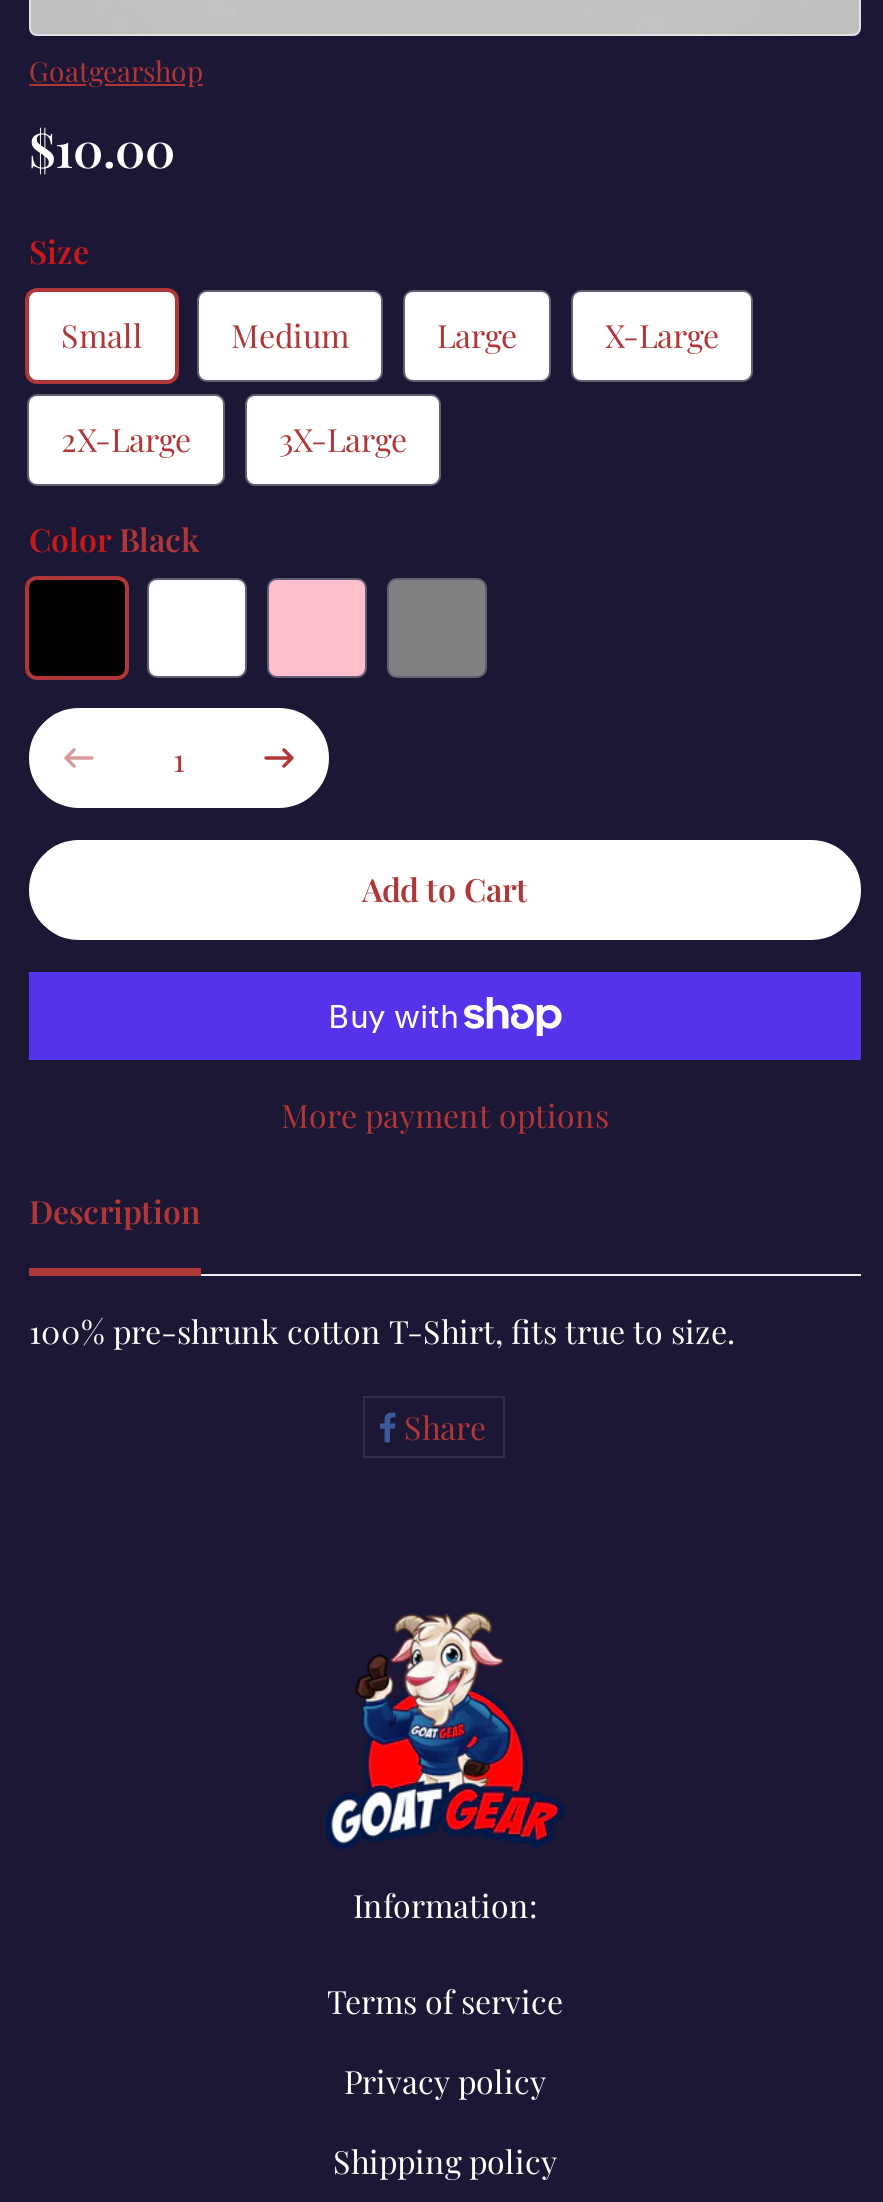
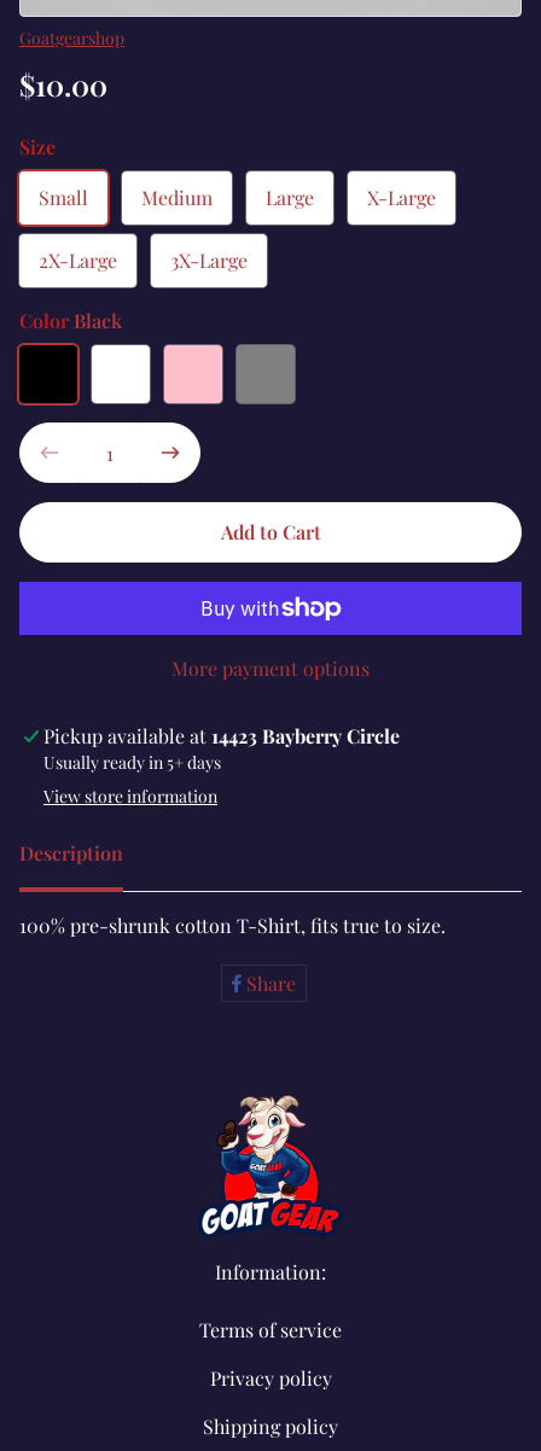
+ Pickup available at 14423 Bayberry Circle
+ Usually ready in 5+ days
+ View store information
